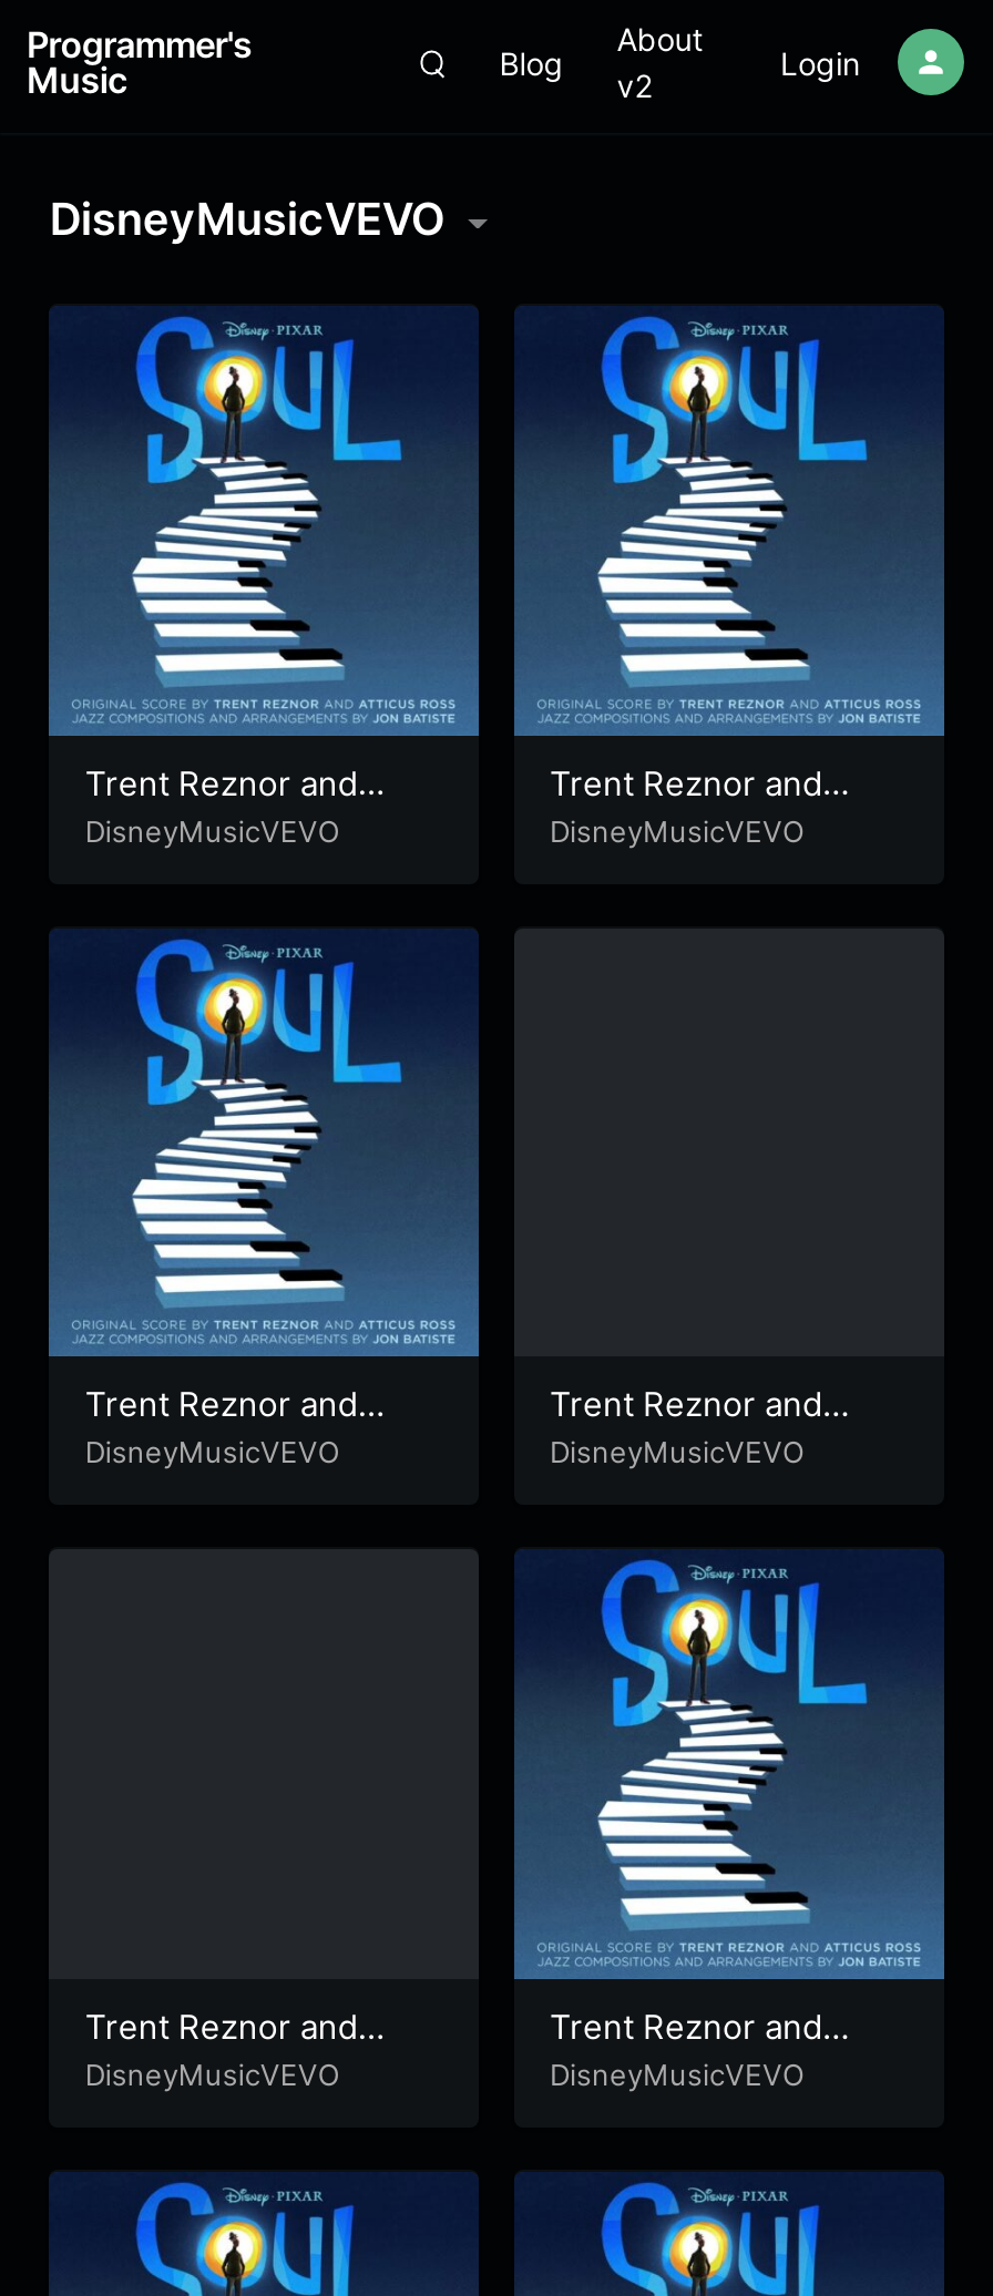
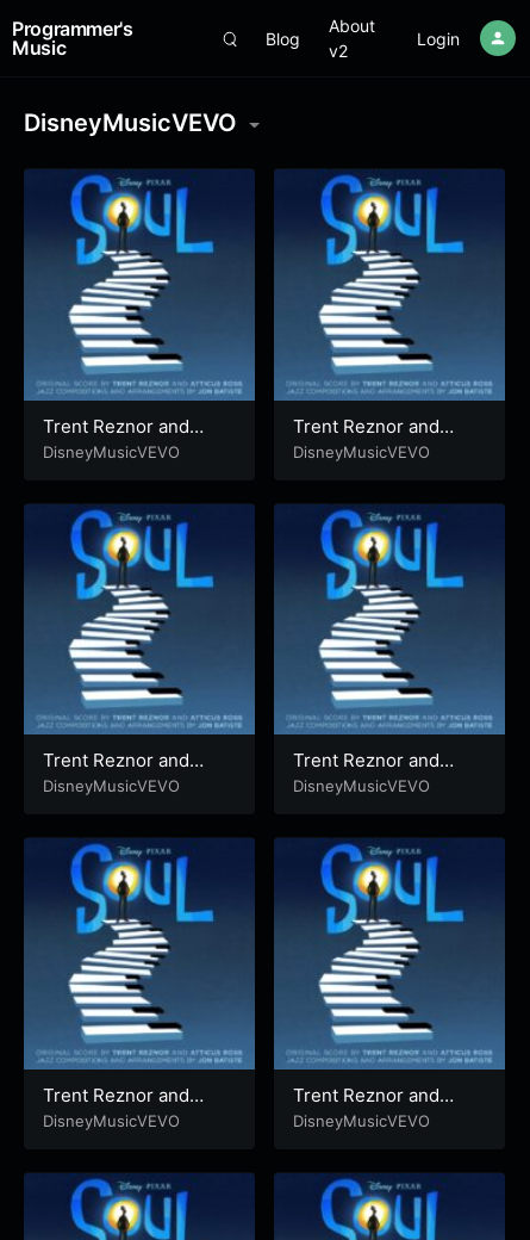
+ [image]

+ [image]
